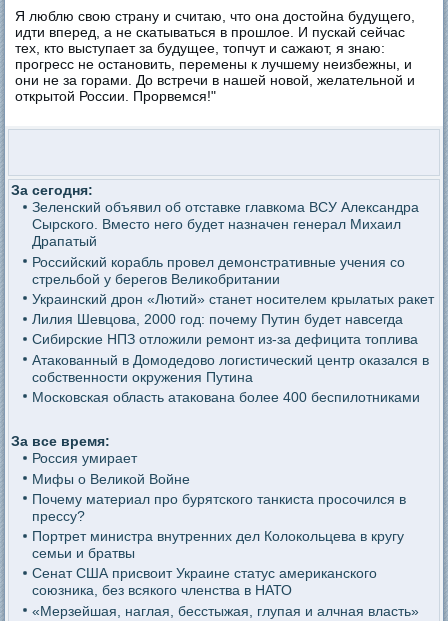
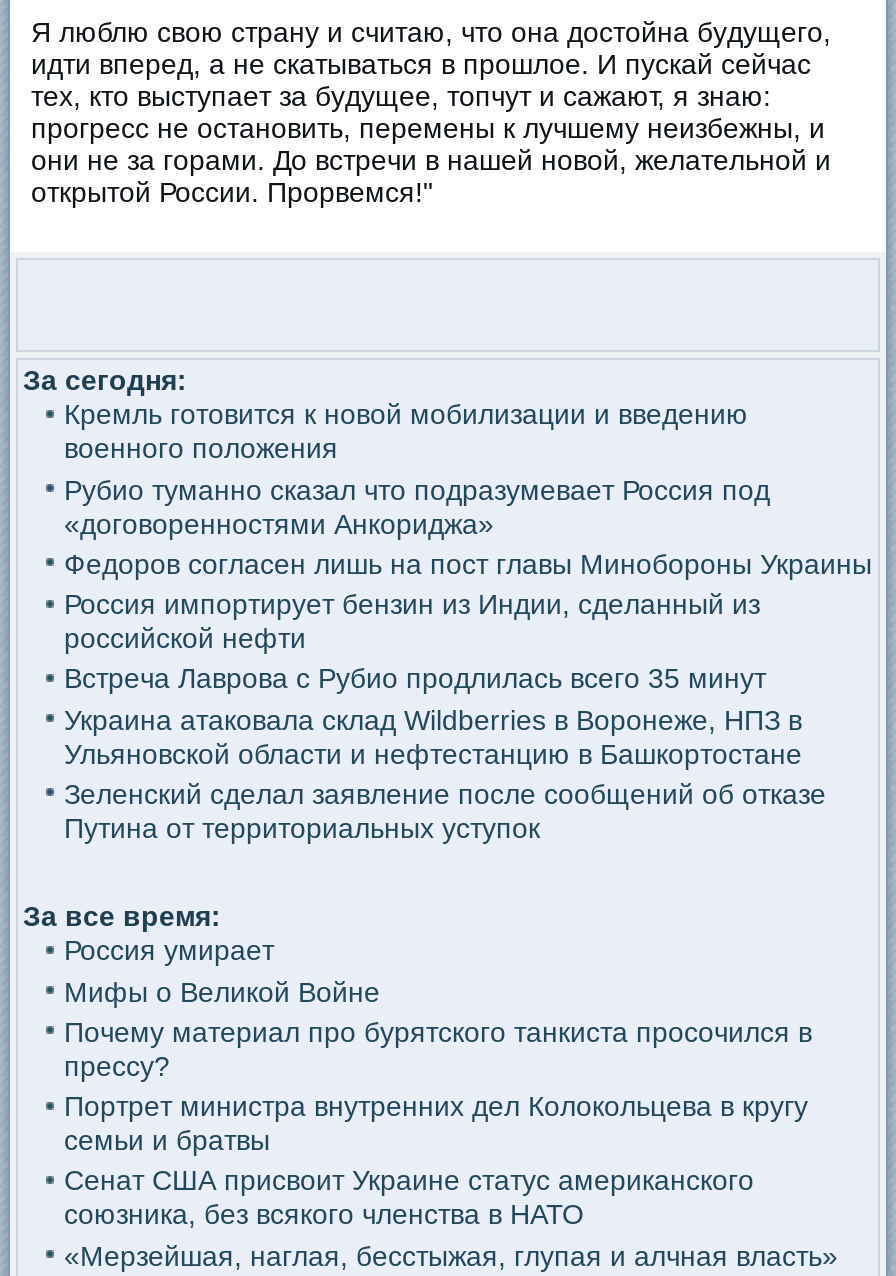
- Зеленский объявил об отставке главкома ВСУ Александра
- Сырского. Вместо него будет назначен генерал Михаил
- Драпатый
- Российский корабль провел демонстративные учения со
- стрельбой у берегов Великобритании
- Украинский дрон «Лютий» станет носителем крылатых ракет
- Лилия Шевцова, 2000 год: почему Путин будет навсегда
- Сибирские НПЗ отложили ремонт из-за дефицита топлива
- Атакованный в Домодедово логистический центр оказался в
- собственности окружения Путина
- Московская область атакована более 400 беспилотниками
+ Кремль готовится к новой мобилизации и введению
+ военного положения
+ Рубио туманно сказал что подразумевает Россия под
+ «договоренностями Анкориджа»
+ Федоров согласен лишь на пост главы Минобороны Украины
+ Россия импортирует бензин из Индии, сделанный из
+ российской нефти
+ Встреча Лаврова с Рубио продлилась всего 35 минут
+ Украина атаковала склад Wildberries в Воронеже, НПЗ в
+ Ульяновской области и нефтестанцию в Башкортостане
+ Зеленский сделал заявление после сообщений об отказе
+ Путина от территориальных уступок
